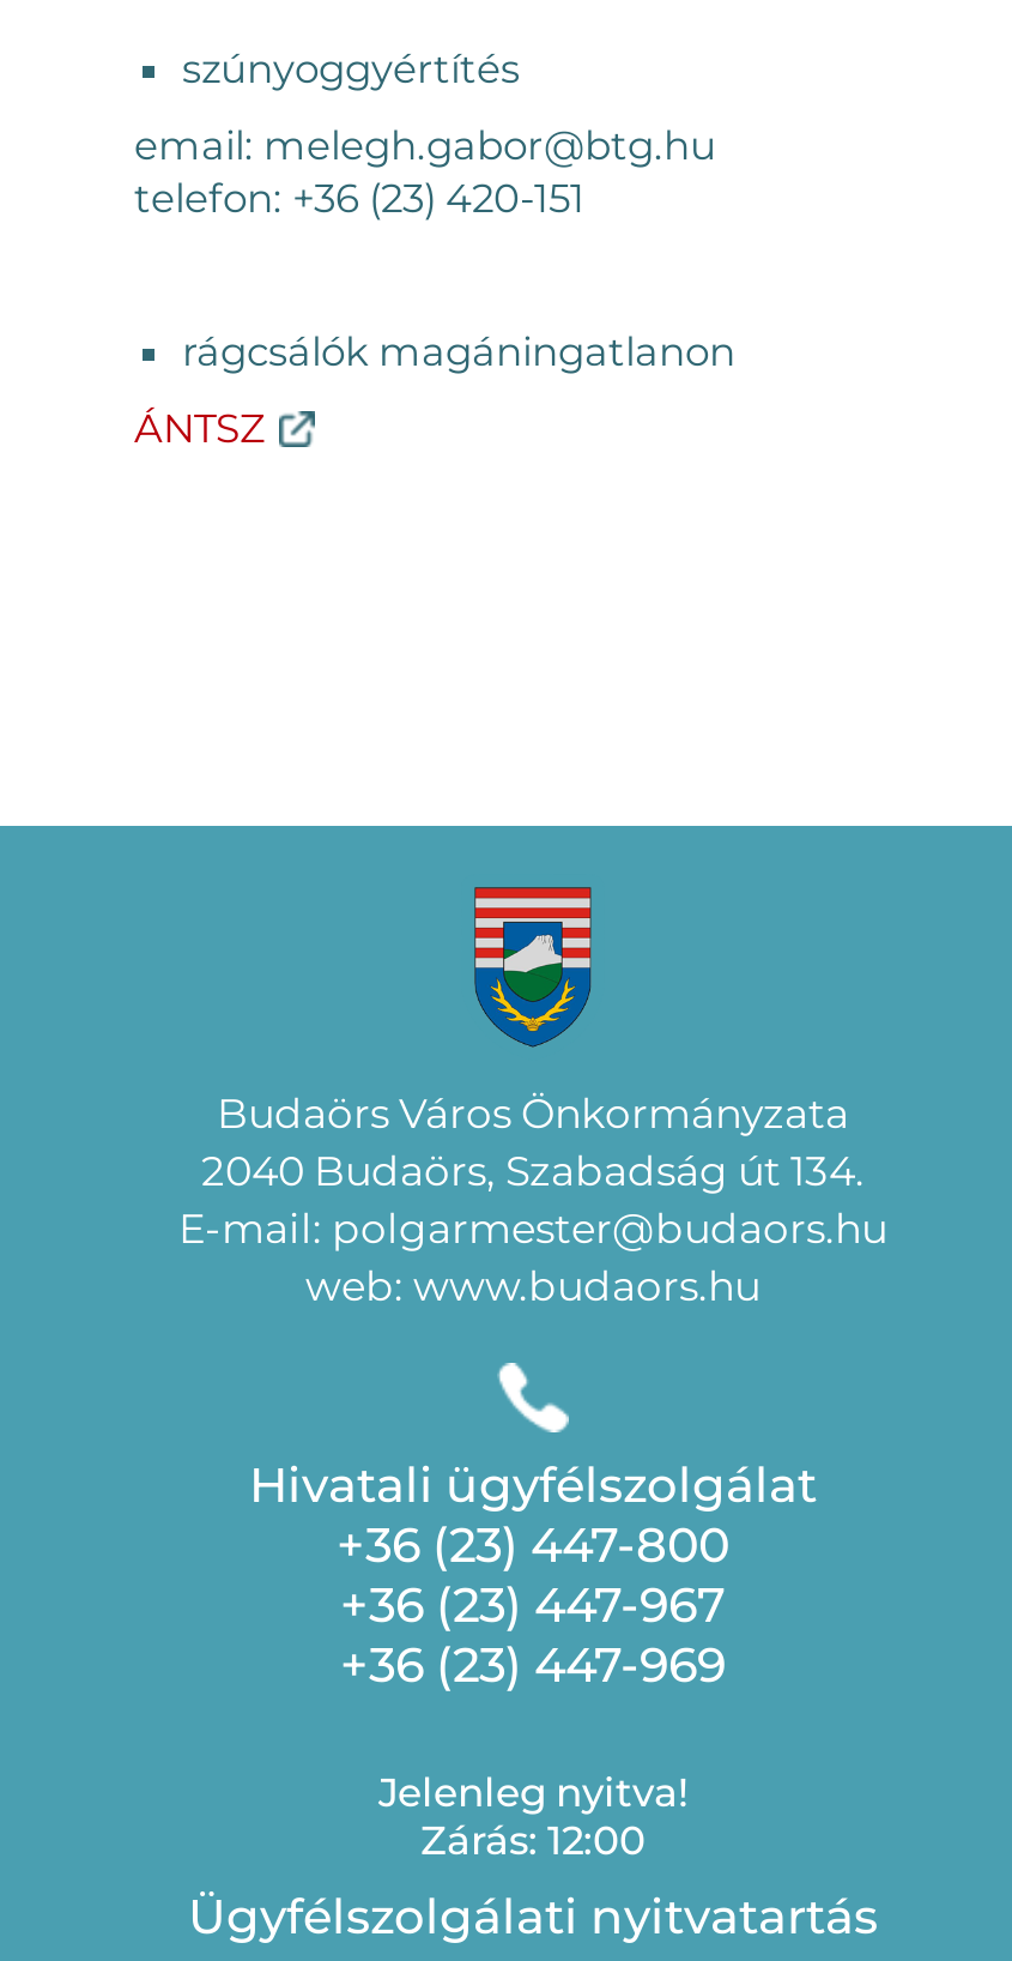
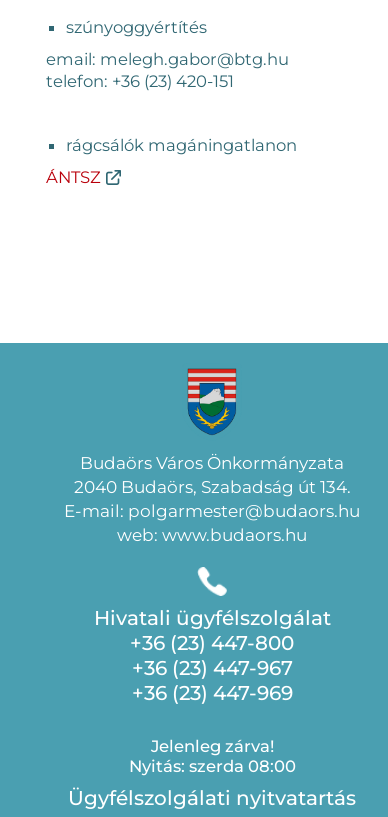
- Jelenleg nyitva!
- Zárás: 12:00
+ Jelenleg zárva!
+ Nyitás: szerda 08:00
